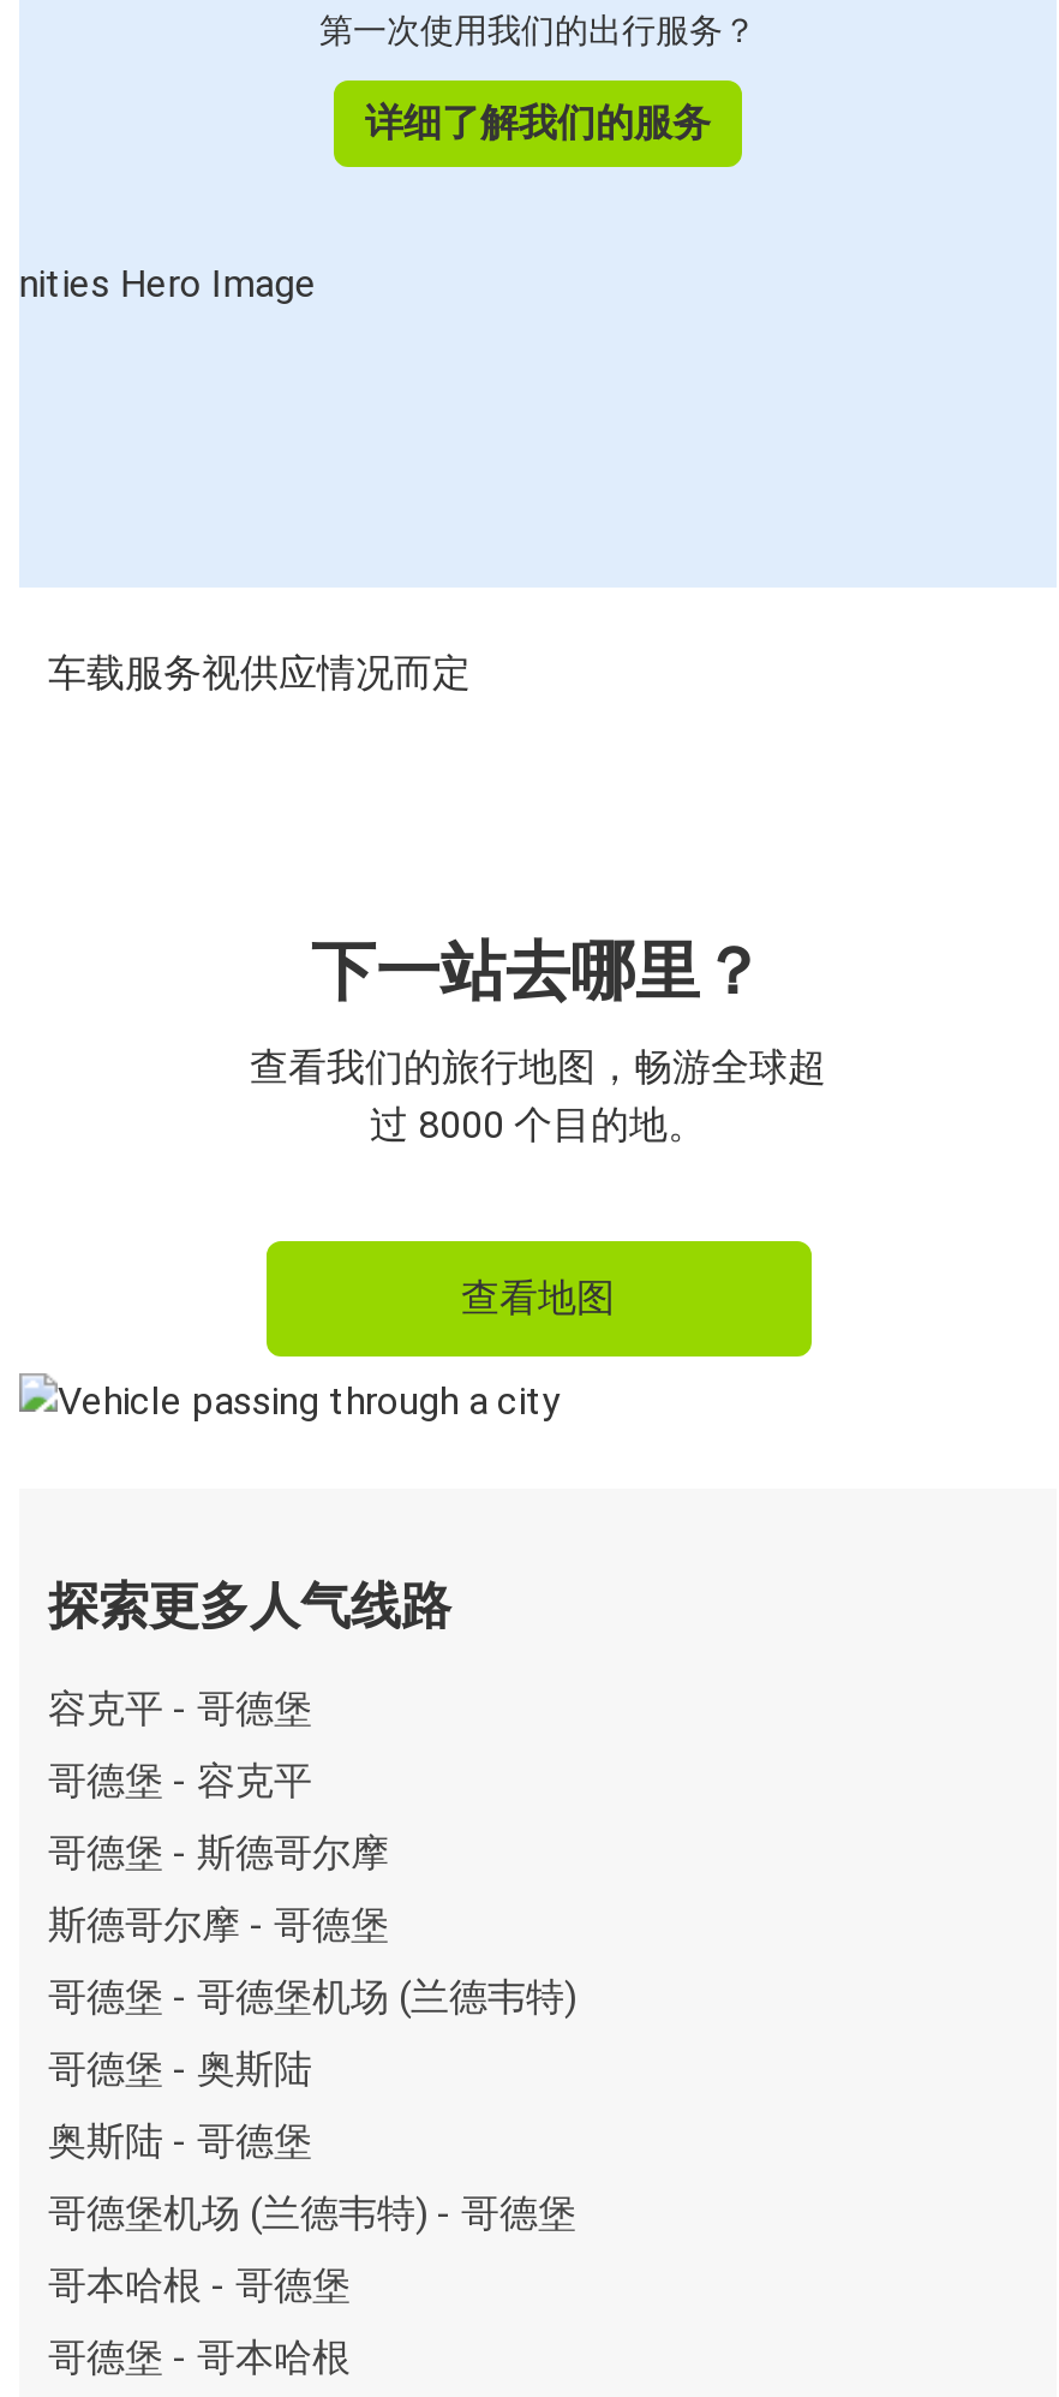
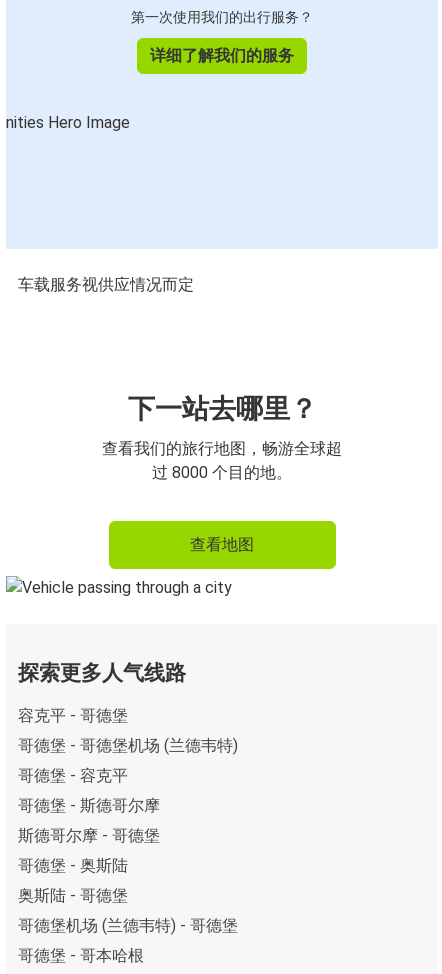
moved down: 哥德堡 - 容克平 | 哥德堡 - 斯德哥尔摩 | 斯德哥尔摩 - 哥德堡

moved up: 哥德堡 - 哥德堡机场 (兰德韦特)

- 哥本哈根 - 哥德堡
